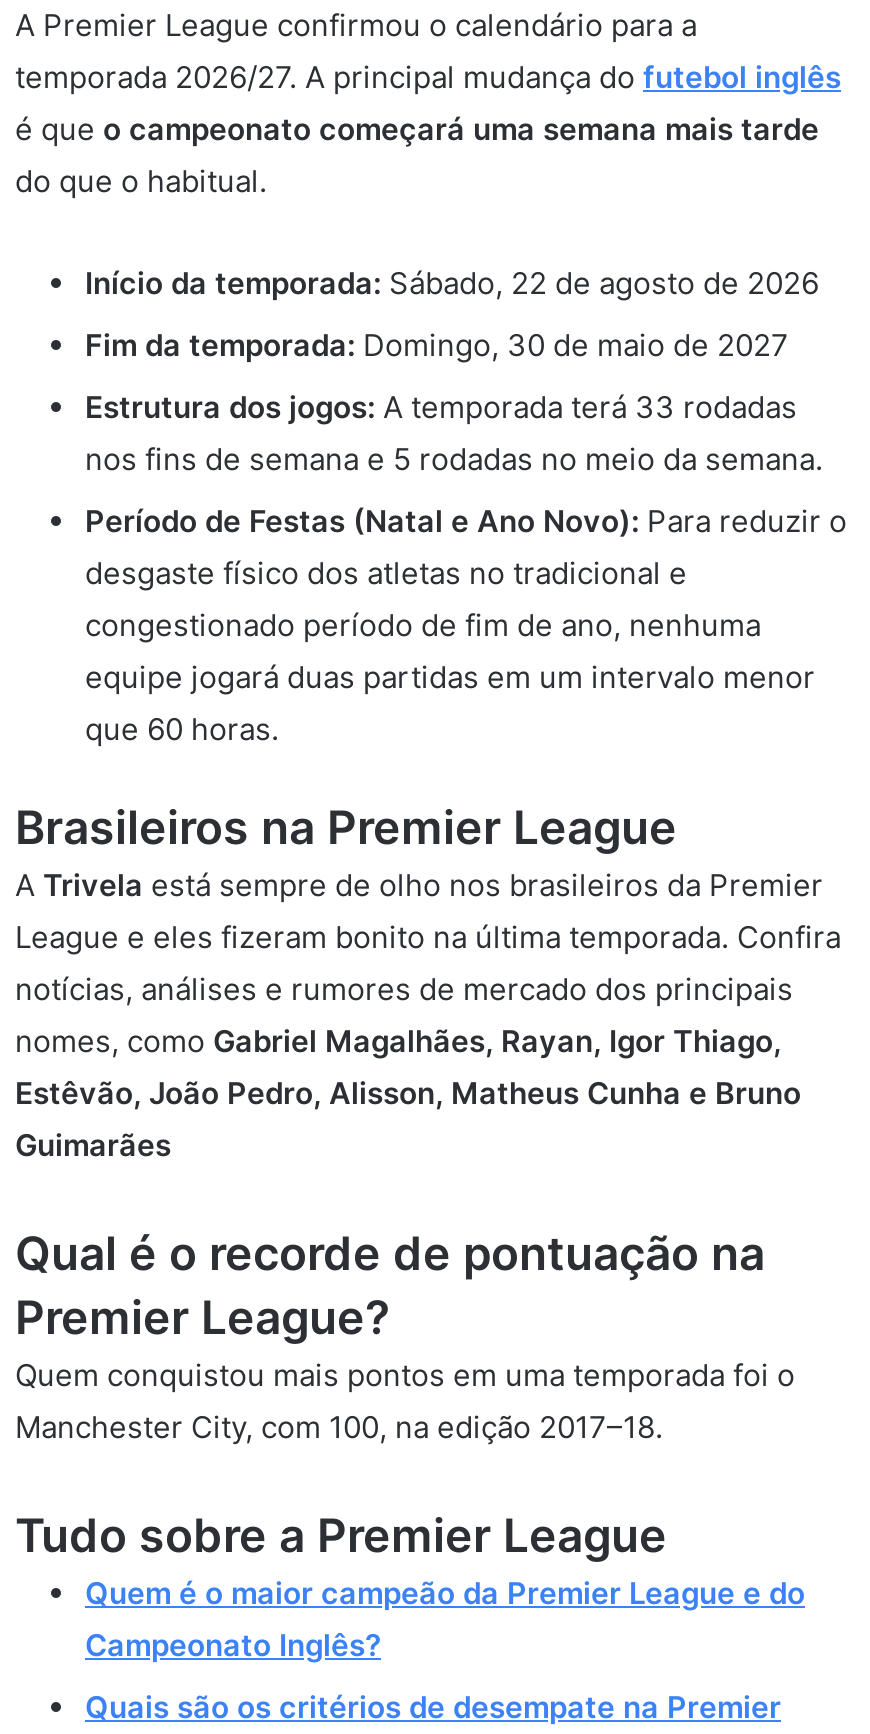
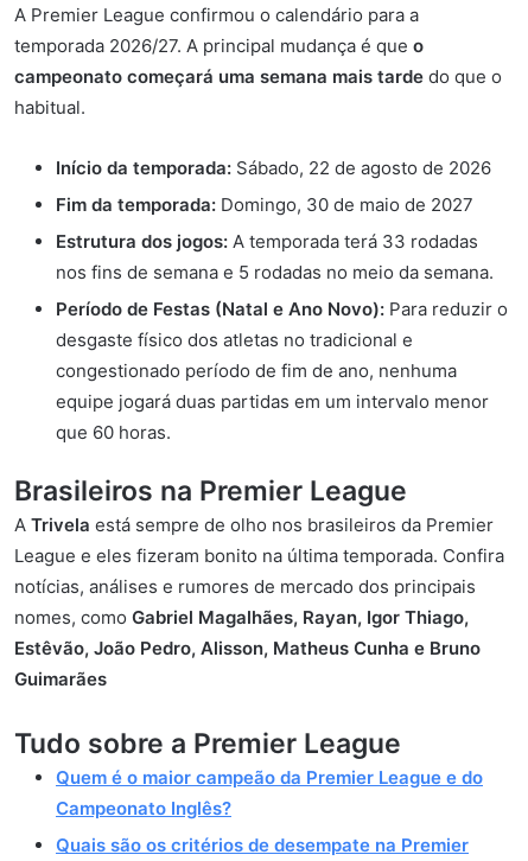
- temporada 2026/27. A principal mudança do futebol inglês
- é que o campeonato começará uma semana mais tarde
- do que o habitual.
+ temporada 2026/27. A principal mudança é que o
+ campeonato começará uma semana mais tarde do que o
+ habitual.

- Qual é o recorde de pontuação na
- Premier League?
- Quem conquistou mais pontos em uma temporada foi o
- Manchester City, com 100, na edição 2017–18.
